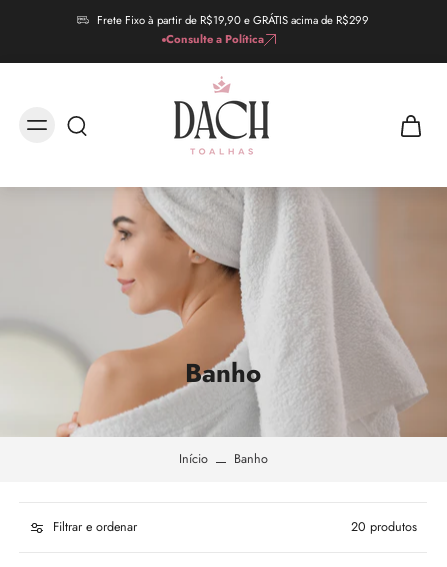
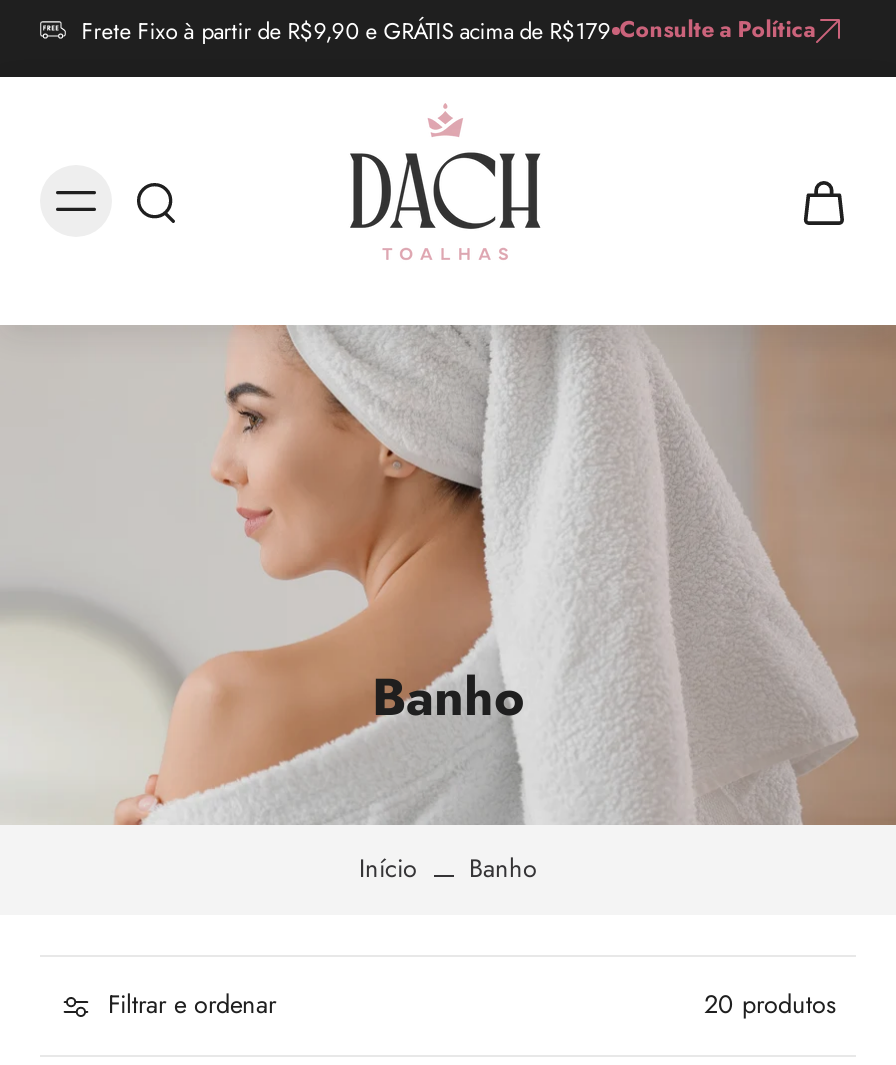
- Frete Fixo à partir de R$19,90 e GRÁTIS acima de R$299
- Consulte a Política
+ Frete Fixo à partir de R$9,90 e GRÁTIS acima de R$179 Consulte a Política
